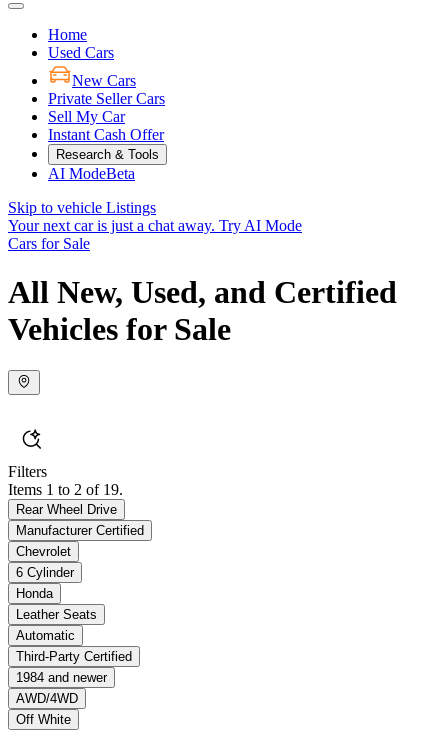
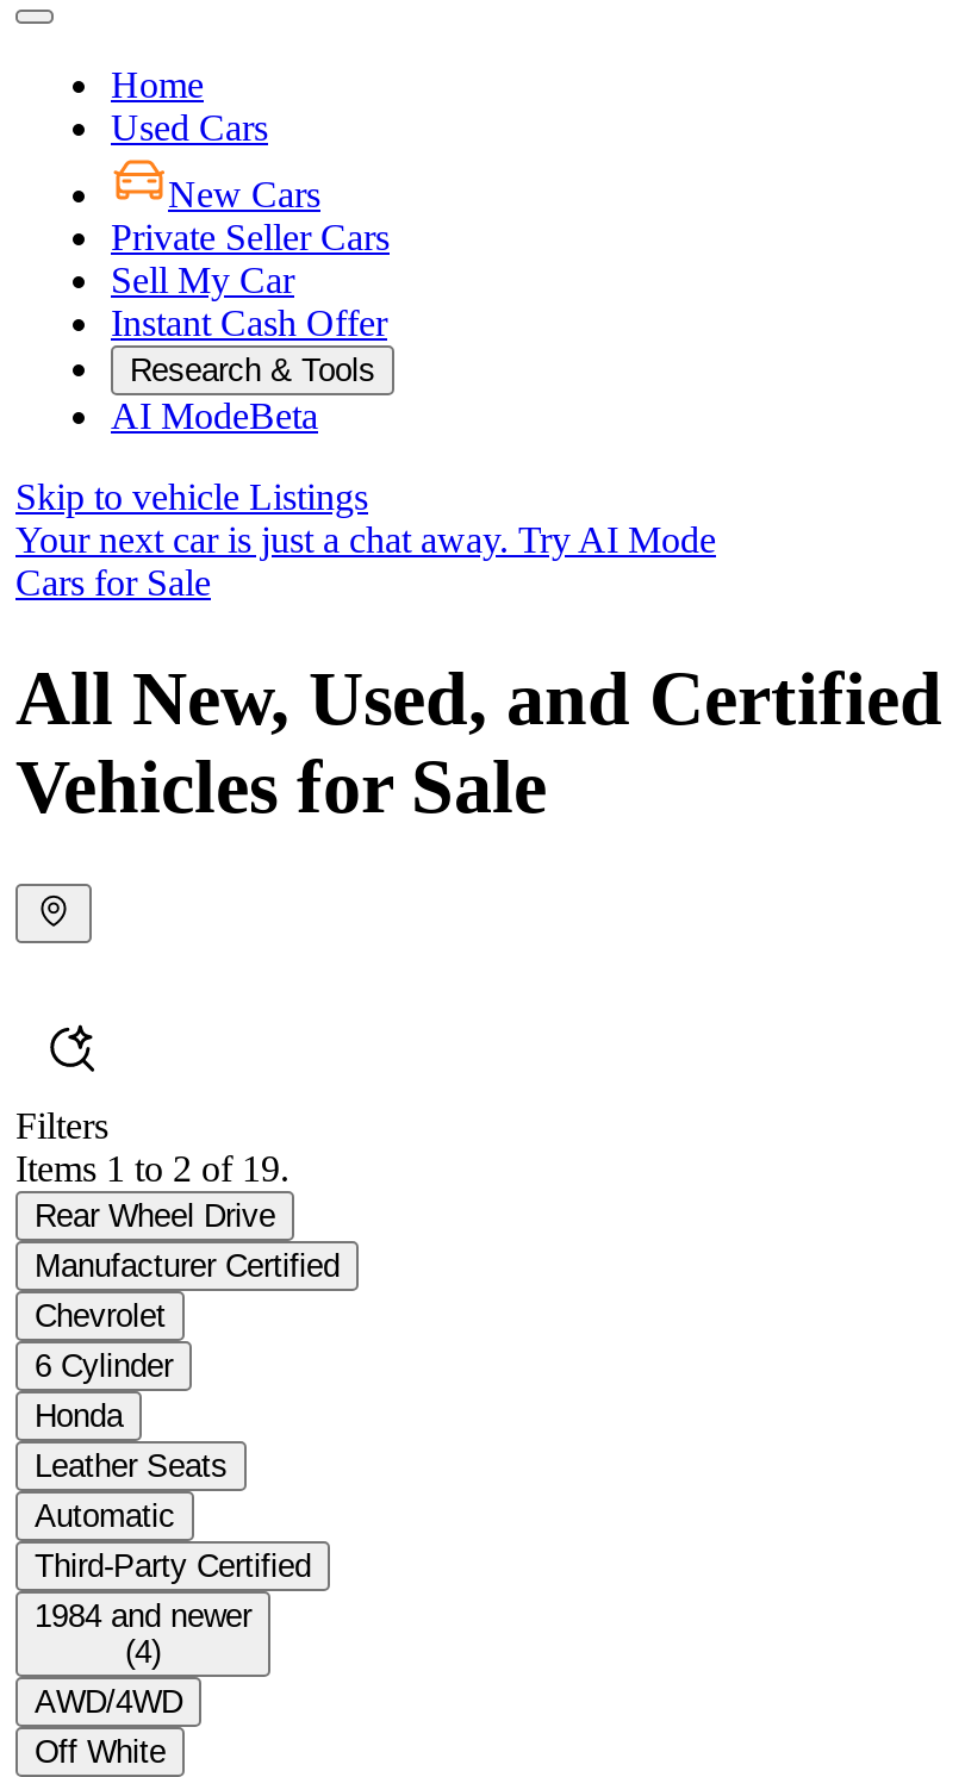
+ (4)
